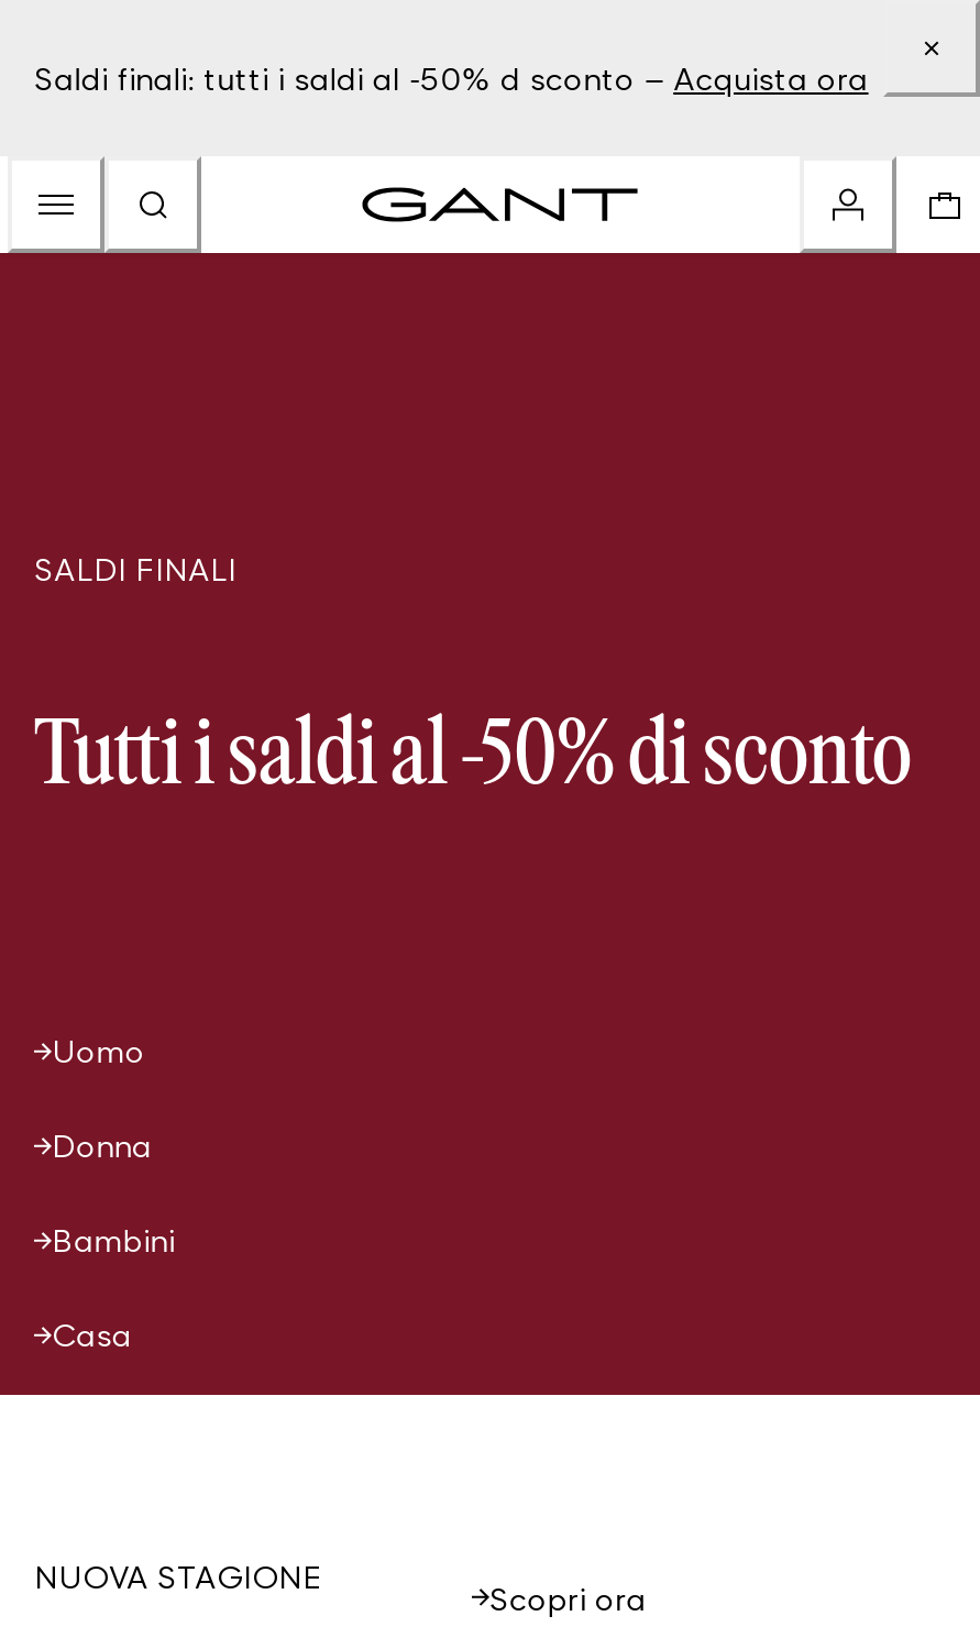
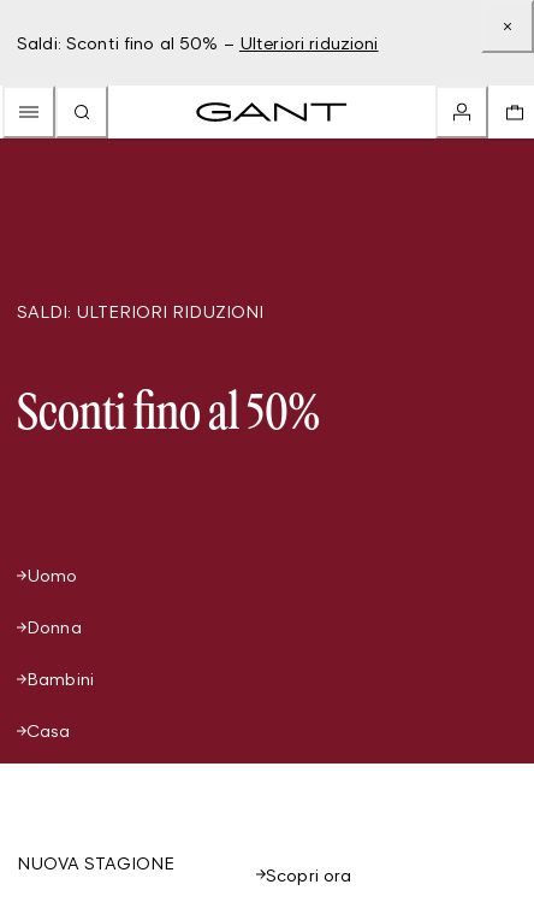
- Saldi finali: tutti i saldi al -50% d sconto – Acquista ora
+ Saldi: Sconti fino al 50% – Ulteriori riduzioni

- SALDI FINALI
+ SALDI: ULTERIORI RIDUZIONI

- Tutti i saldi al -50% di sconto
+ Sconti fino al 50%
